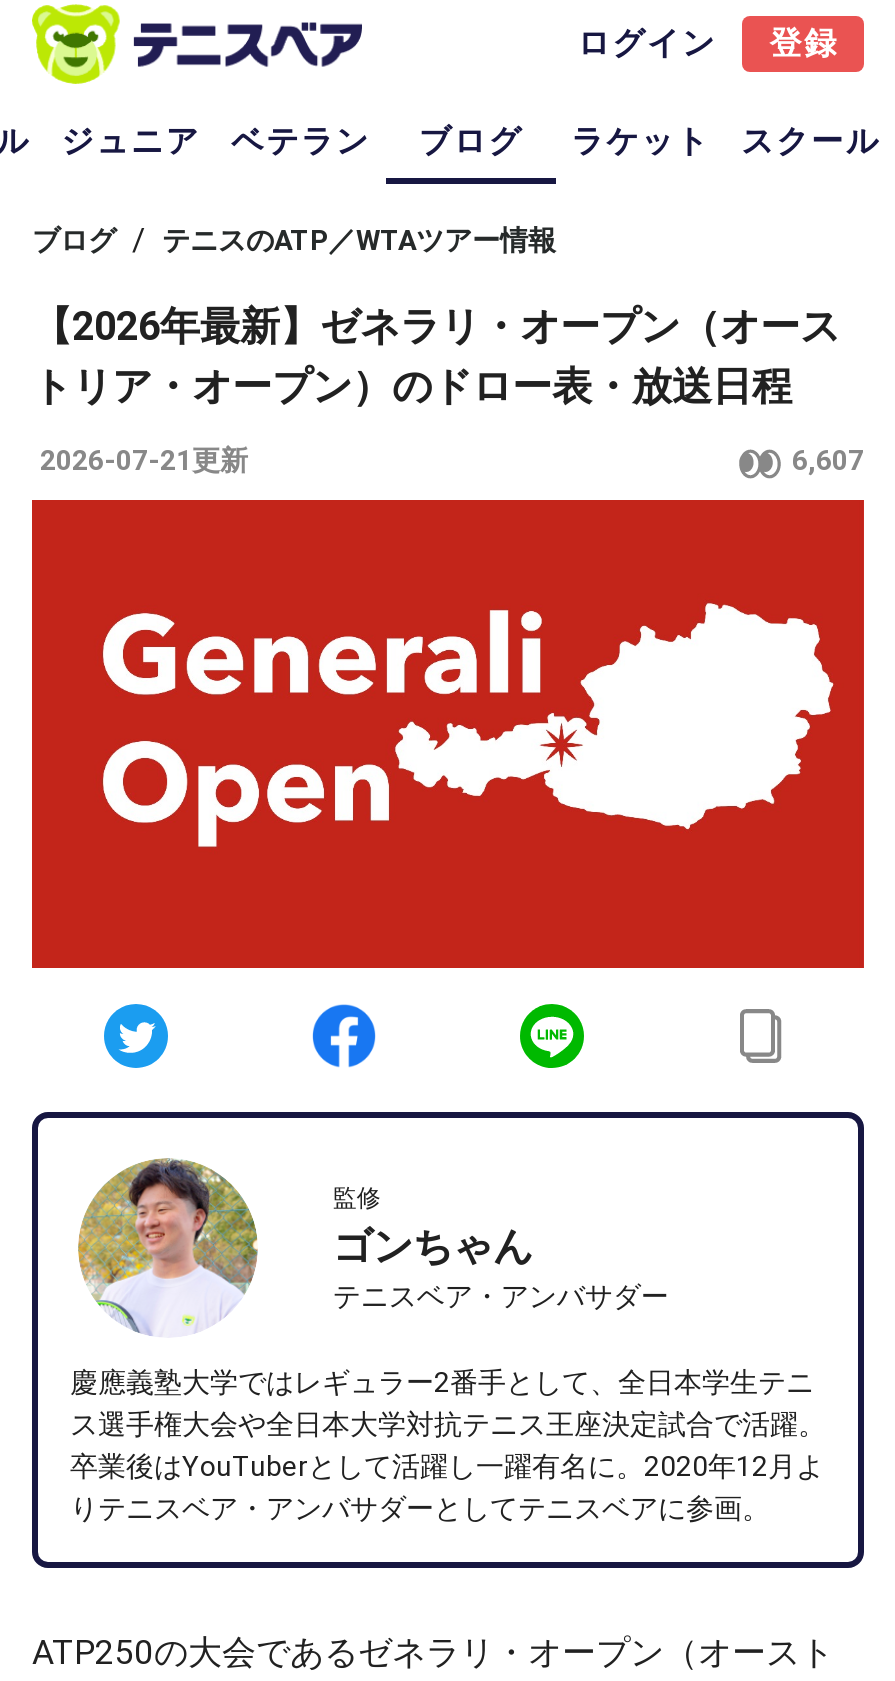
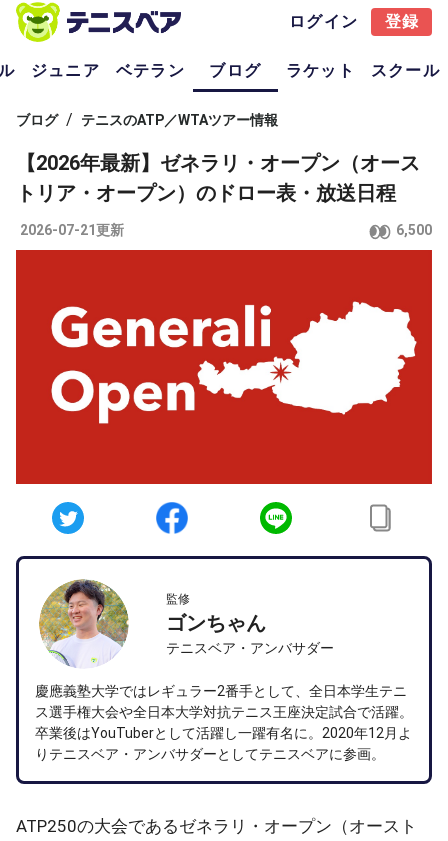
- 6,607
+ 6,500
